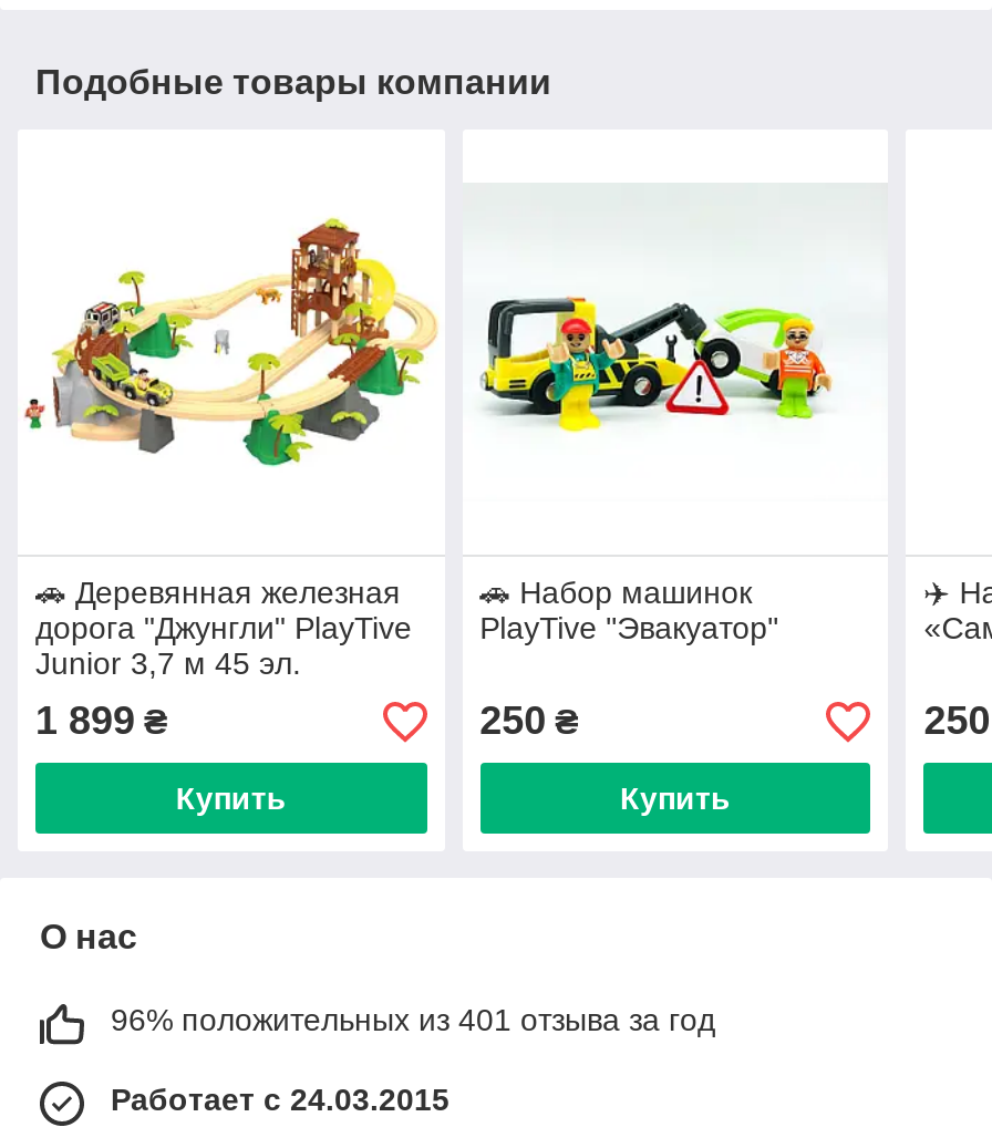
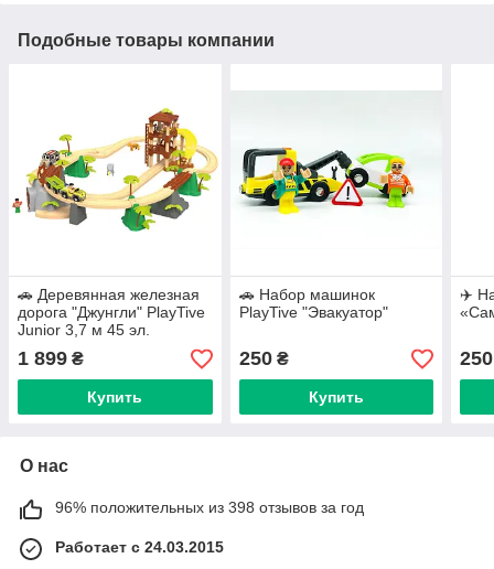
- 96% положительных из 401 отзыва за год
+ 96% положительных из 398 отзывов за год
